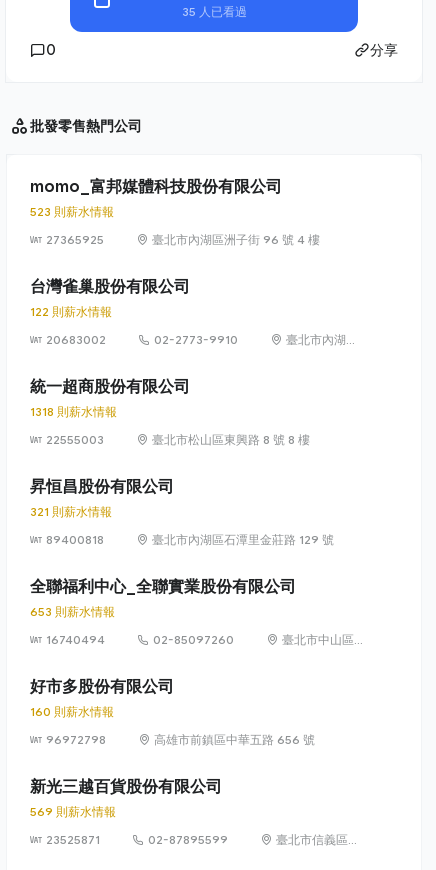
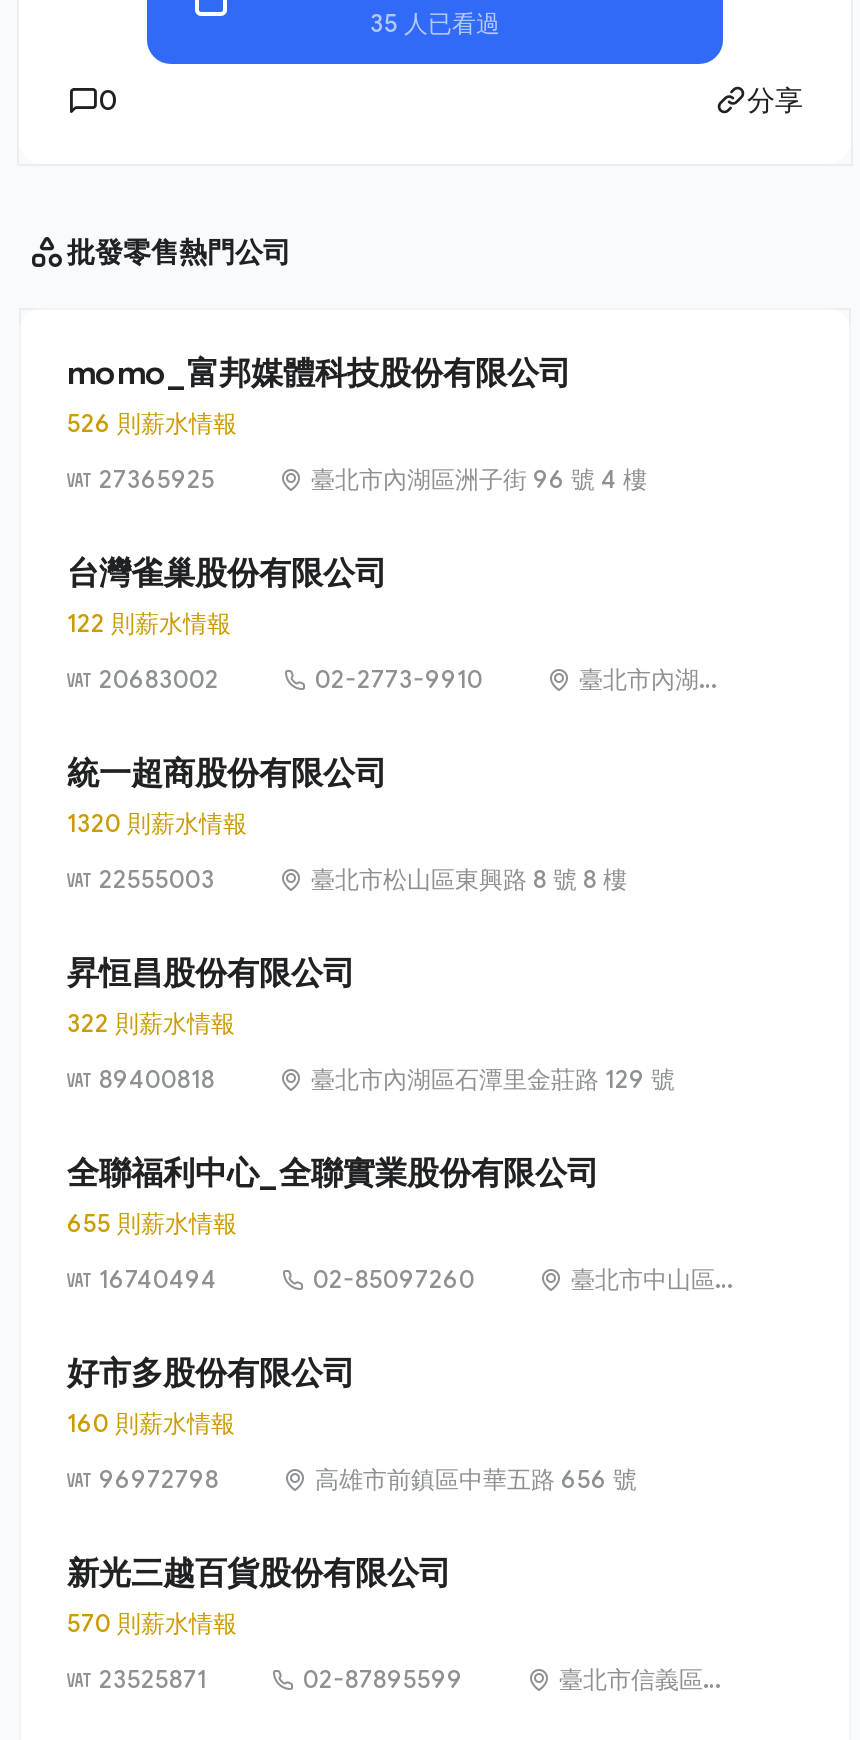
- 523 則薪水情報
+ 526 則薪水情報

- 1318 則薪水情報
+ 1320 則薪水情報

- 321 則薪水情報
+ 322 則薪水情報

- 653 則薪水情報
+ 655 則薪水情報

- 569 則薪水情報
+ 570 則薪水情報
